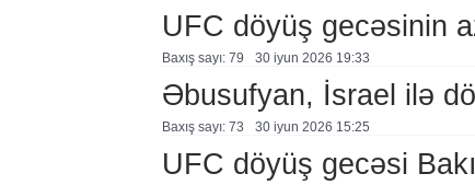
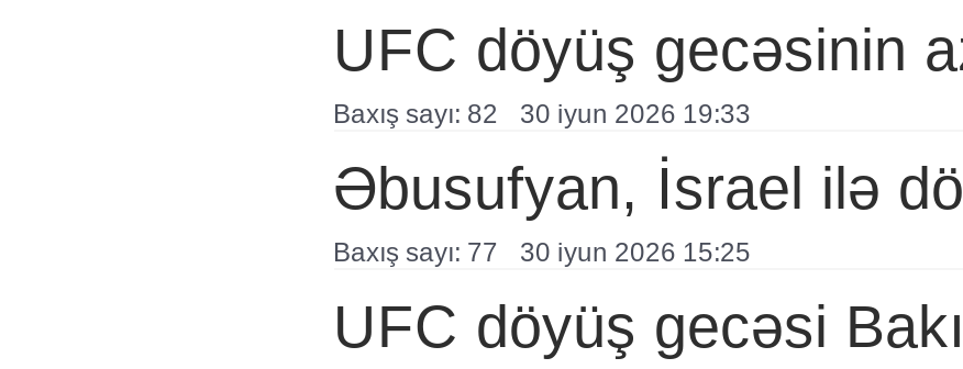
- Baxış sayı: 79 30 i̇yun 2026 19:33
+ Baxış sayı: 82 30 i̇yun 2026 19:33

- Baxış sayı: 73 30 i̇yun 2026 15:25
+ Baxış sayı: 77 30 i̇yun 2026 15:25
